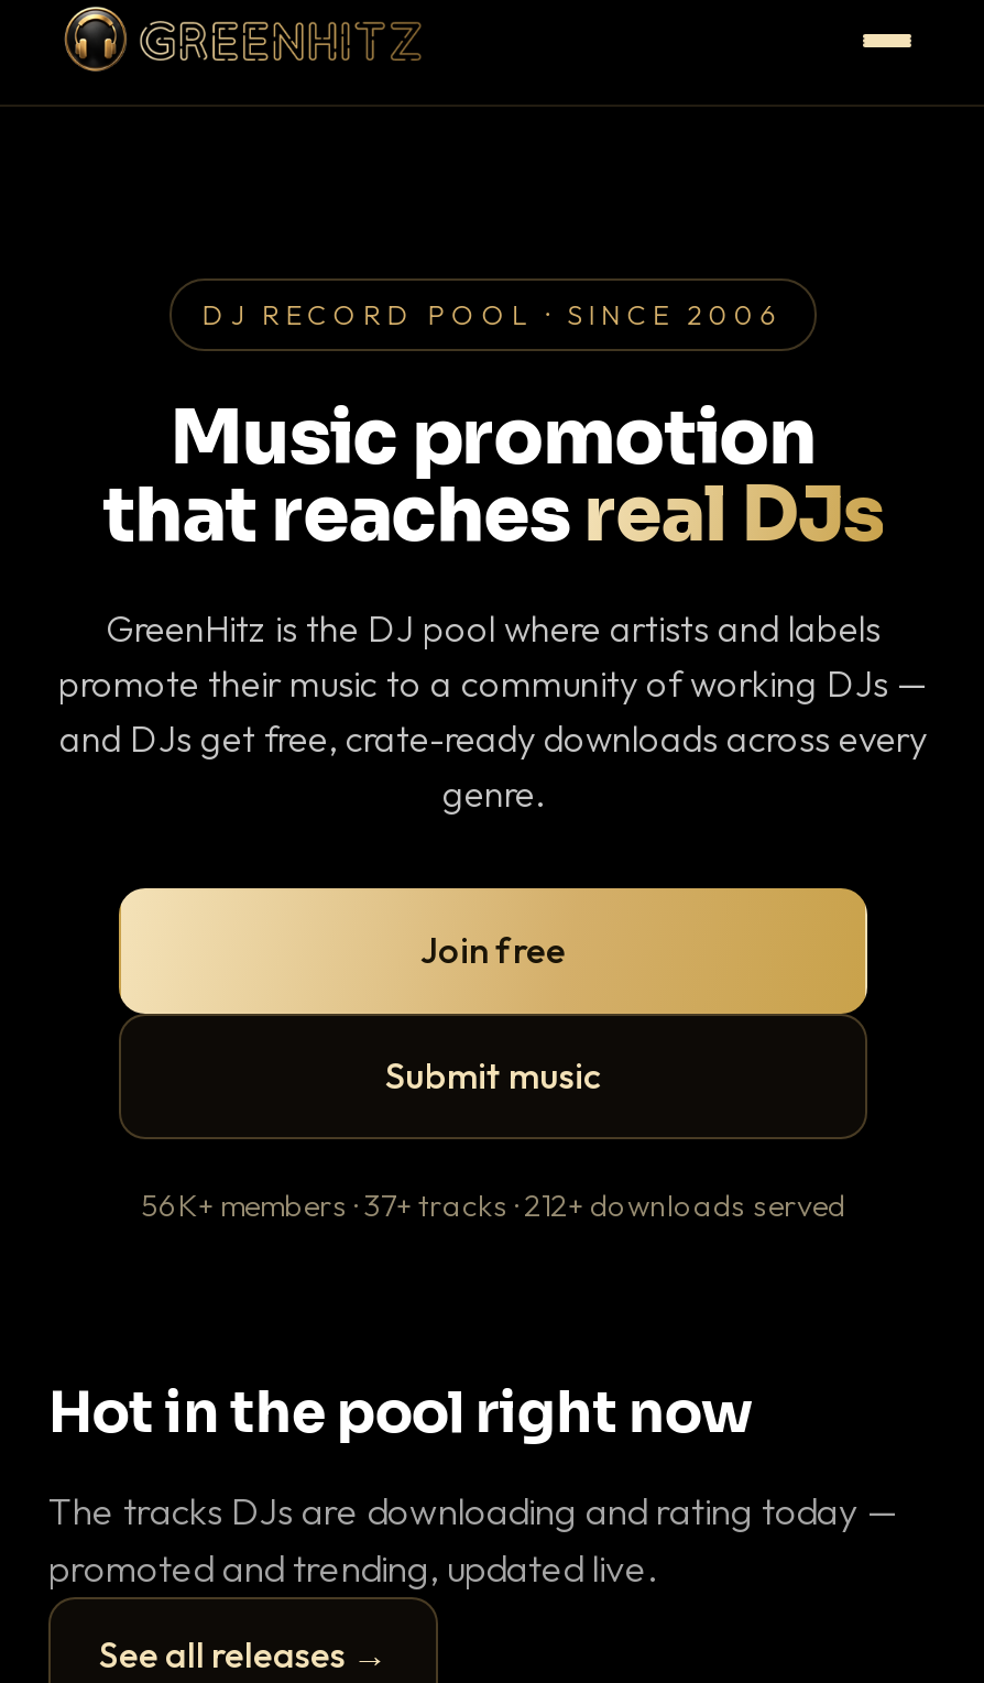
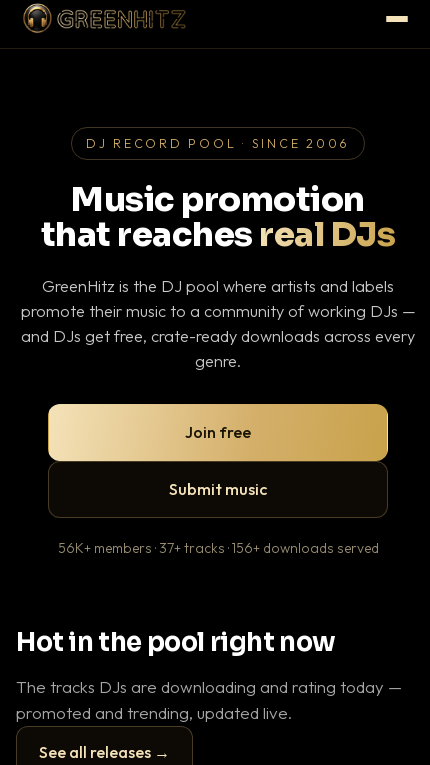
- 56K+ members · 37+ tracks · 212+ downloads served
+ 56K+ members · 37+ tracks · 156+ downloads served
